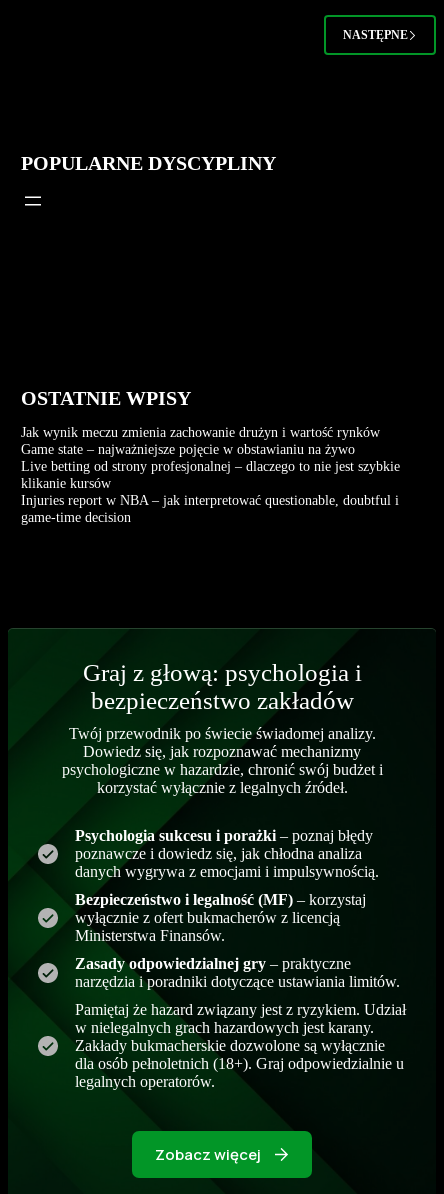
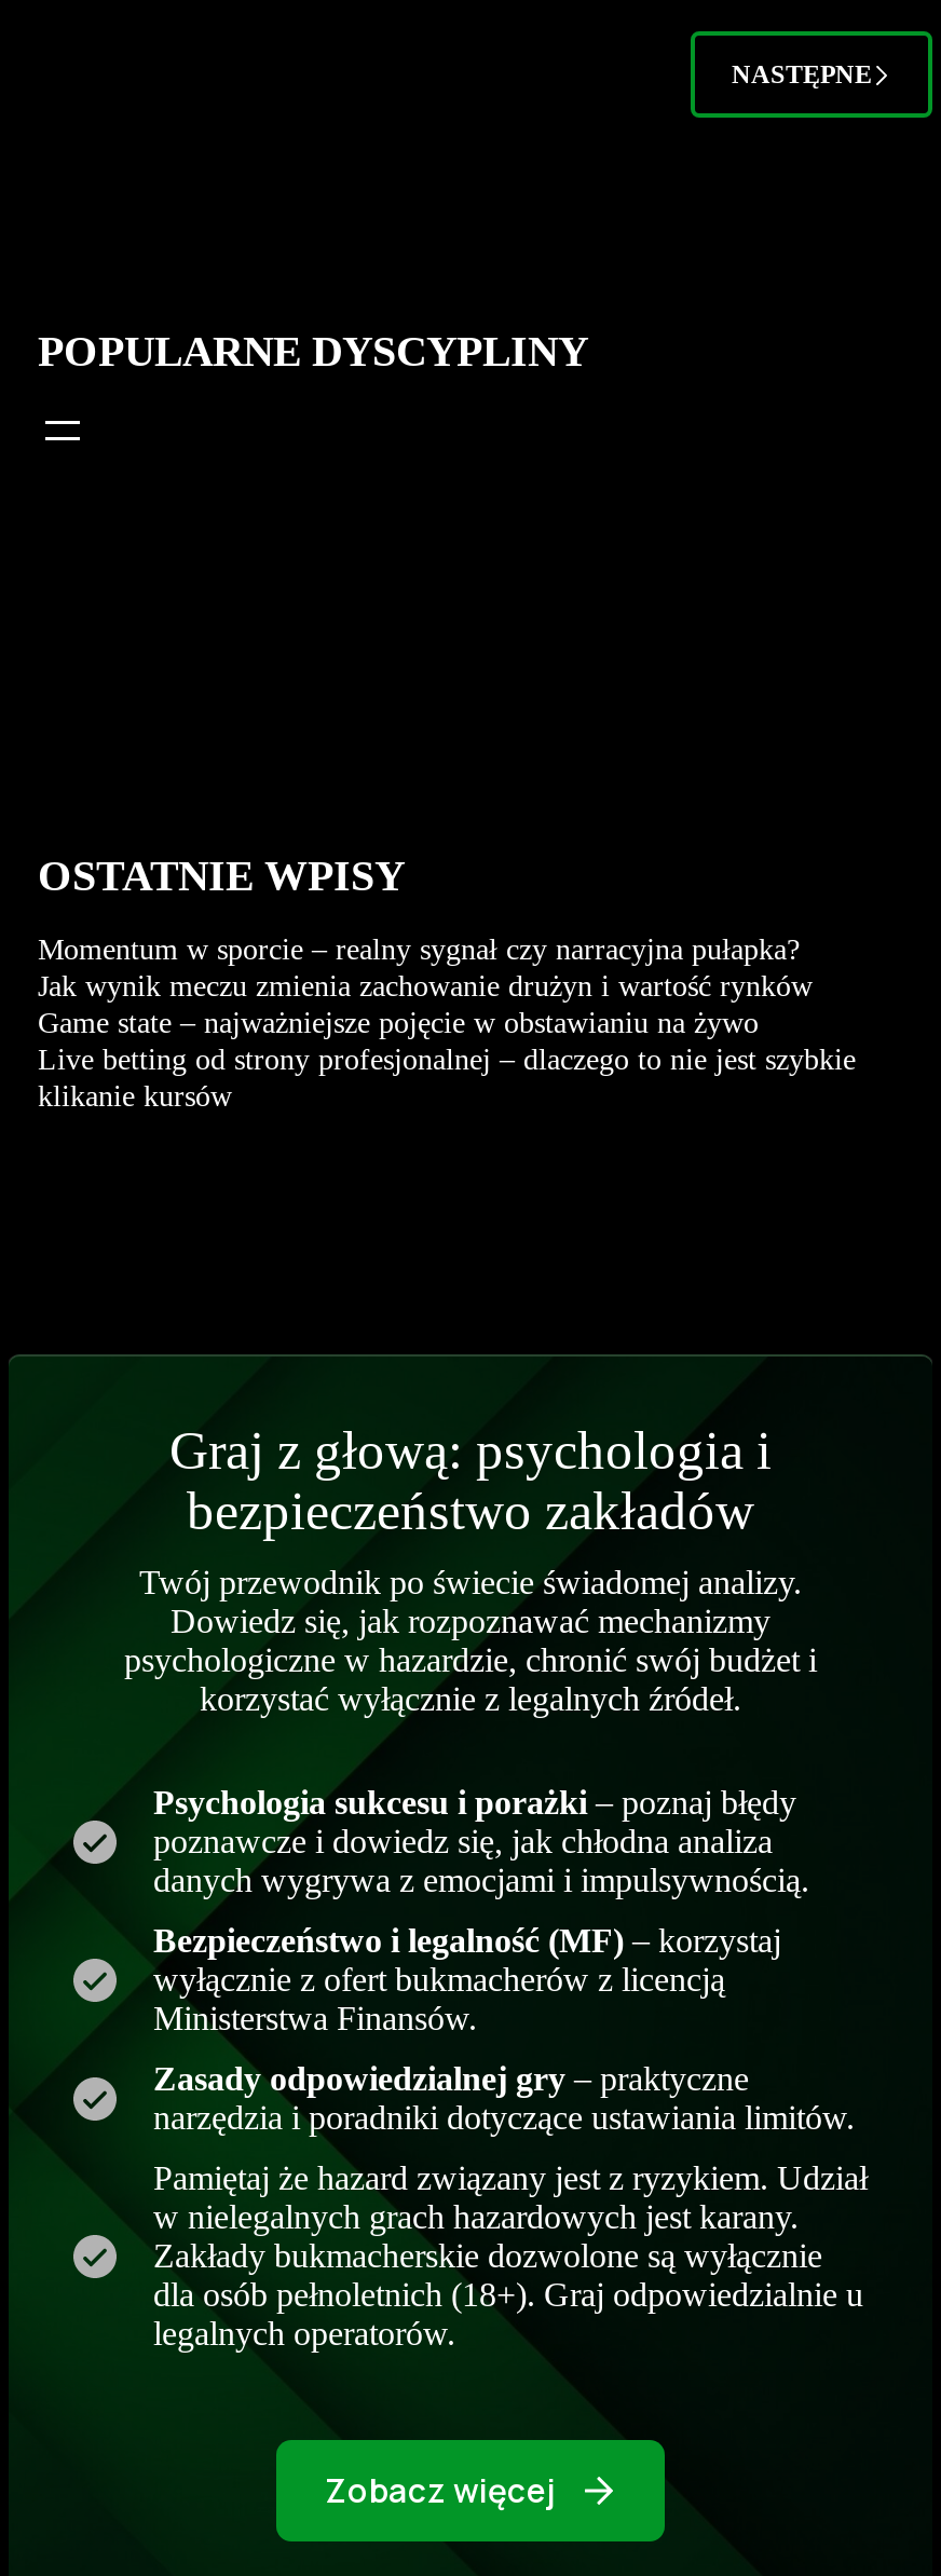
+ Momentum w sporcie – realny sygnał czy narracyjna pułapka?

moved down: Jak wynik meczu zmienia zachowanie drużyn i wartość rynków | Game state – najważniejsze pojęcie w obstawianiu na żywo | Live betting od strony profesjonalnej – dlaczego to nie jest szybkie | klikanie kursów

- Injuries report w NBA – jak interpretować questionable, doubtful i
- game-time decision
